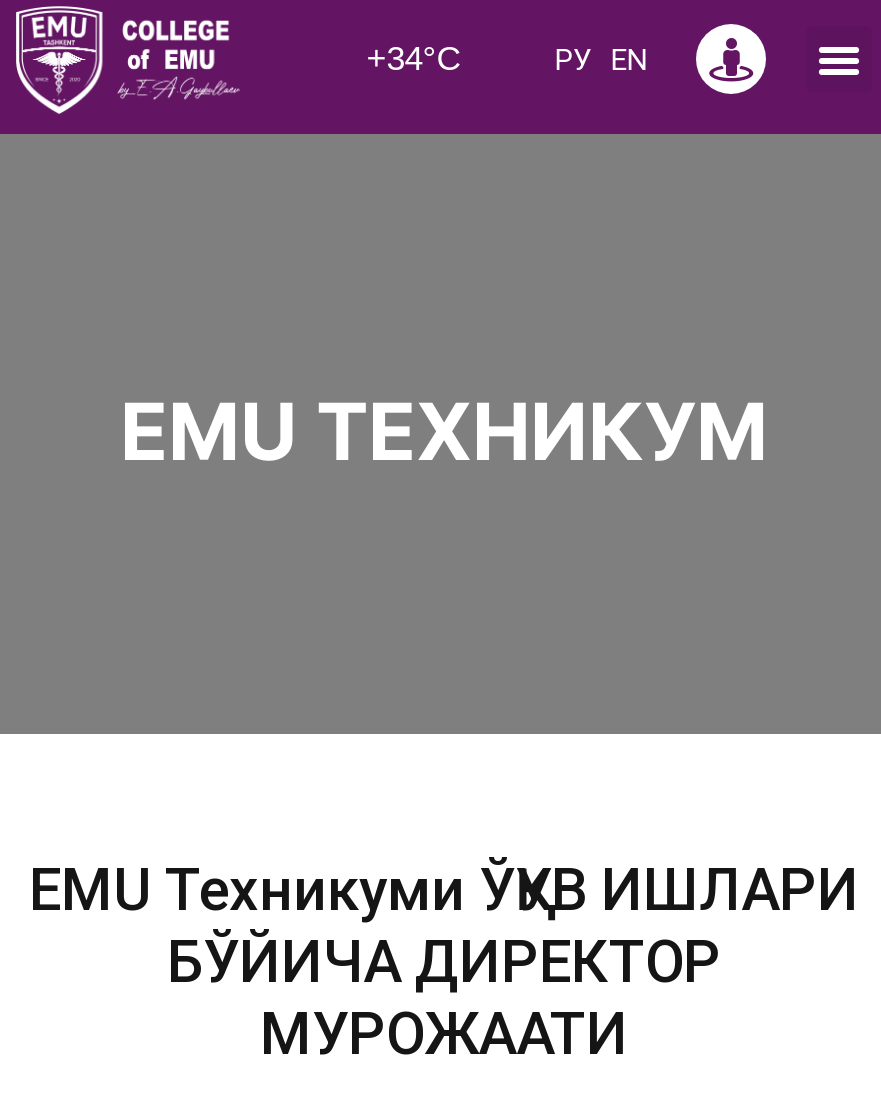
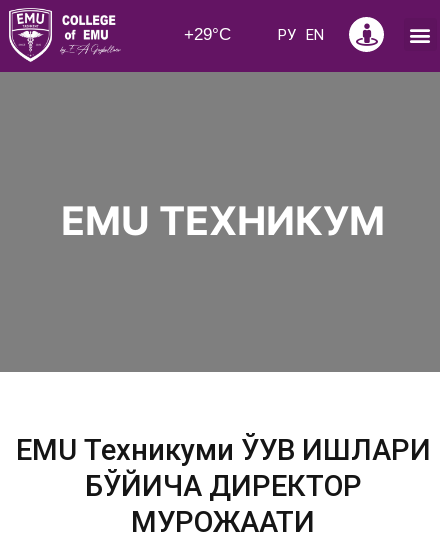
- +34°C
+ +29°C
